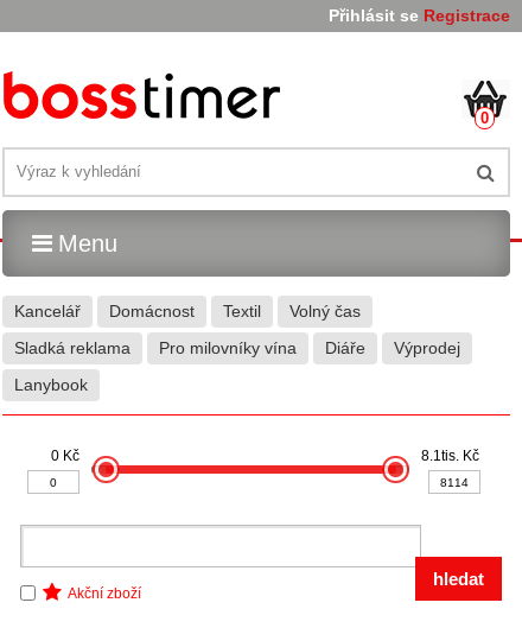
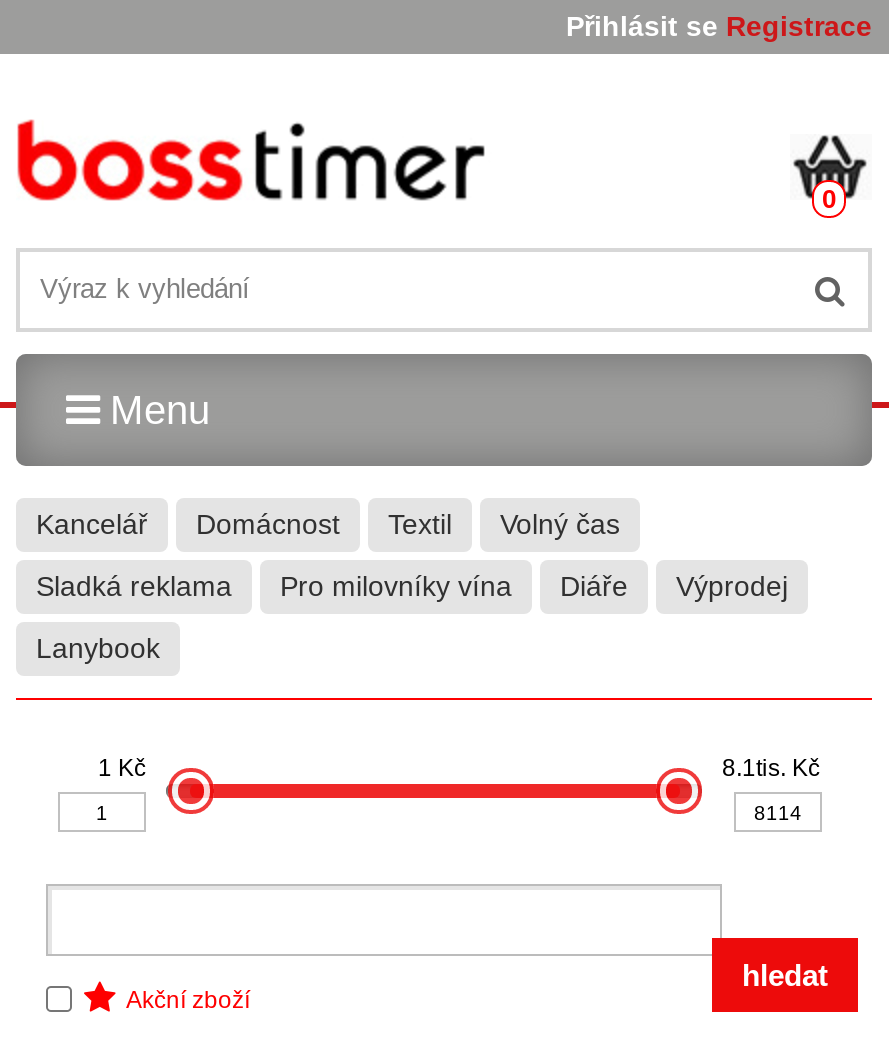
- 0 Kč
+ 1 Kč
